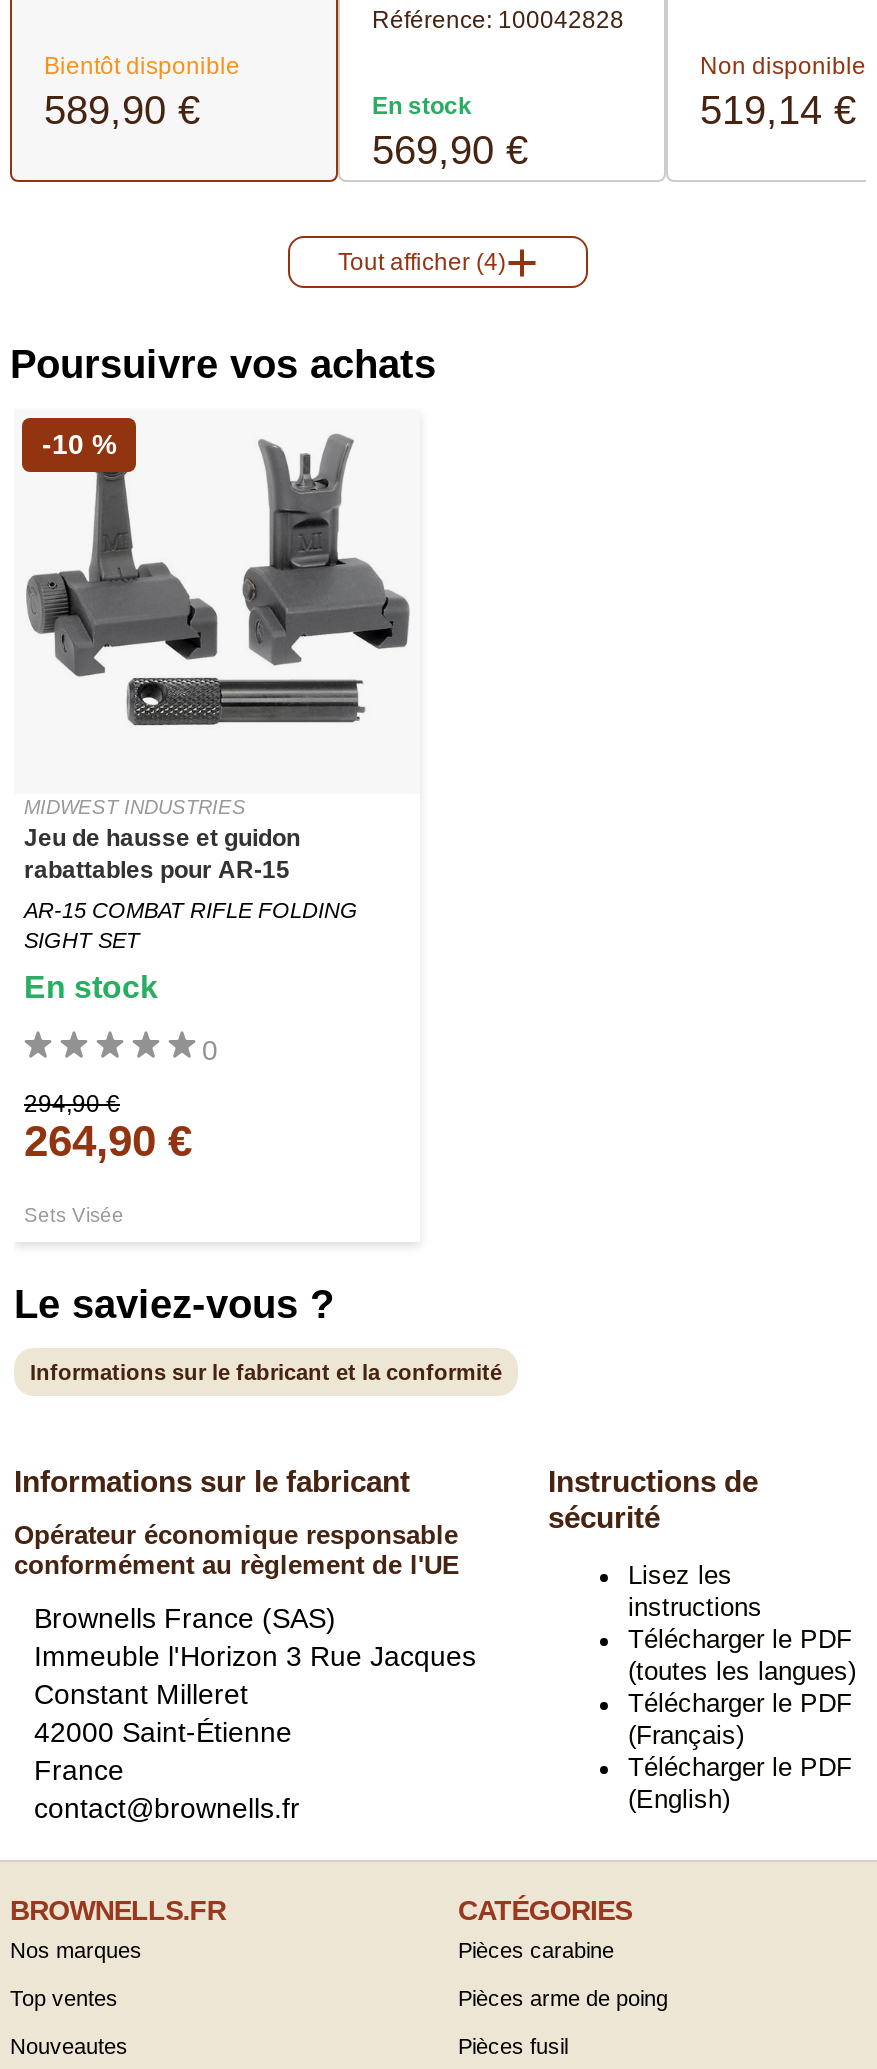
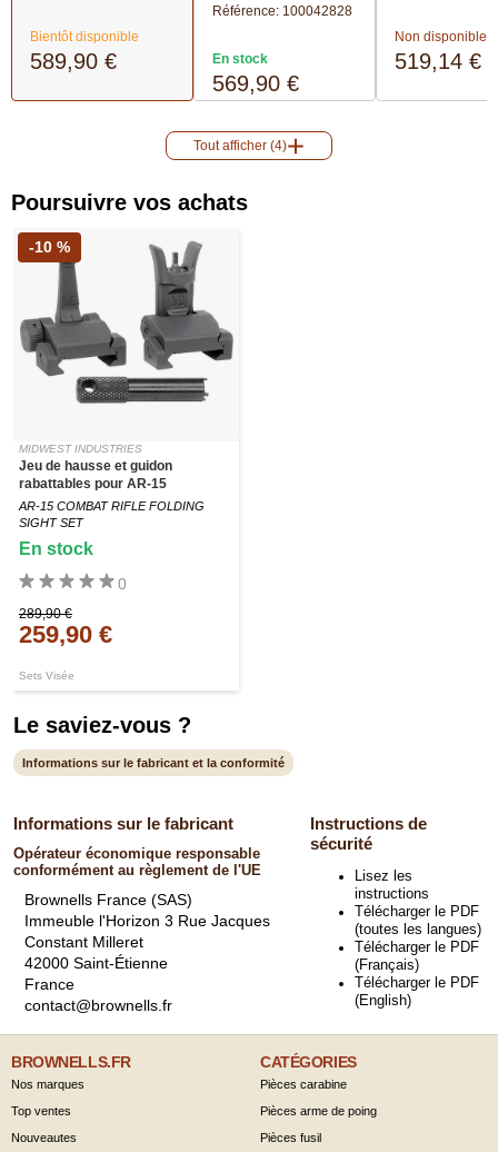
- 294,90 €
+ 289,90 €

- 264,90 €
+ 259,90 €
